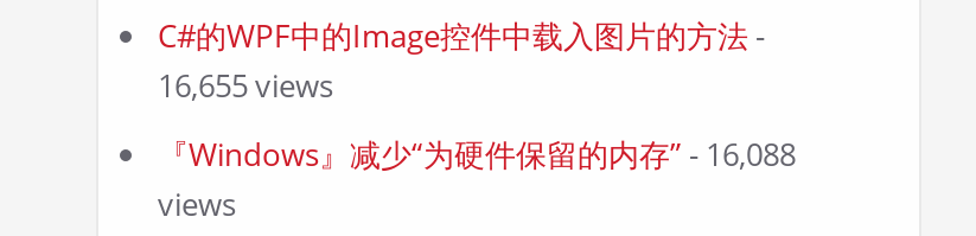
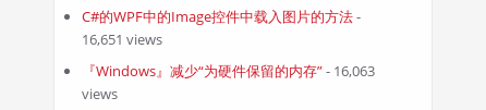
- 16,655 views
+ 16,651 views

- 『Windows』减少“为硬件保留的内存” - 16,088
+ 『Windows』减少“为硬件保留的内存” - 16,063
